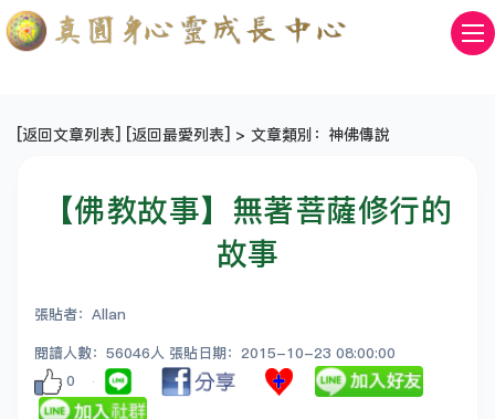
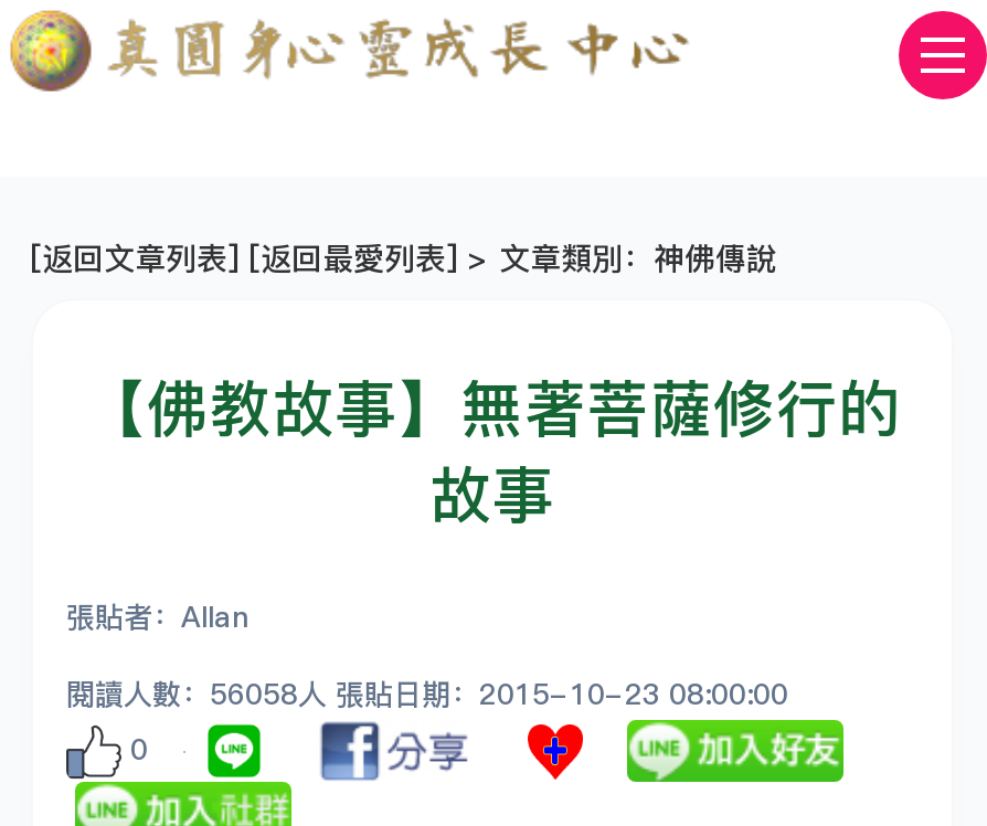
- 閱讀人數：56046人 張貼日期：2015-10-23 08:00:00
+ 閱讀人數：56058人 張貼日期：2015-10-23 08:00:00
